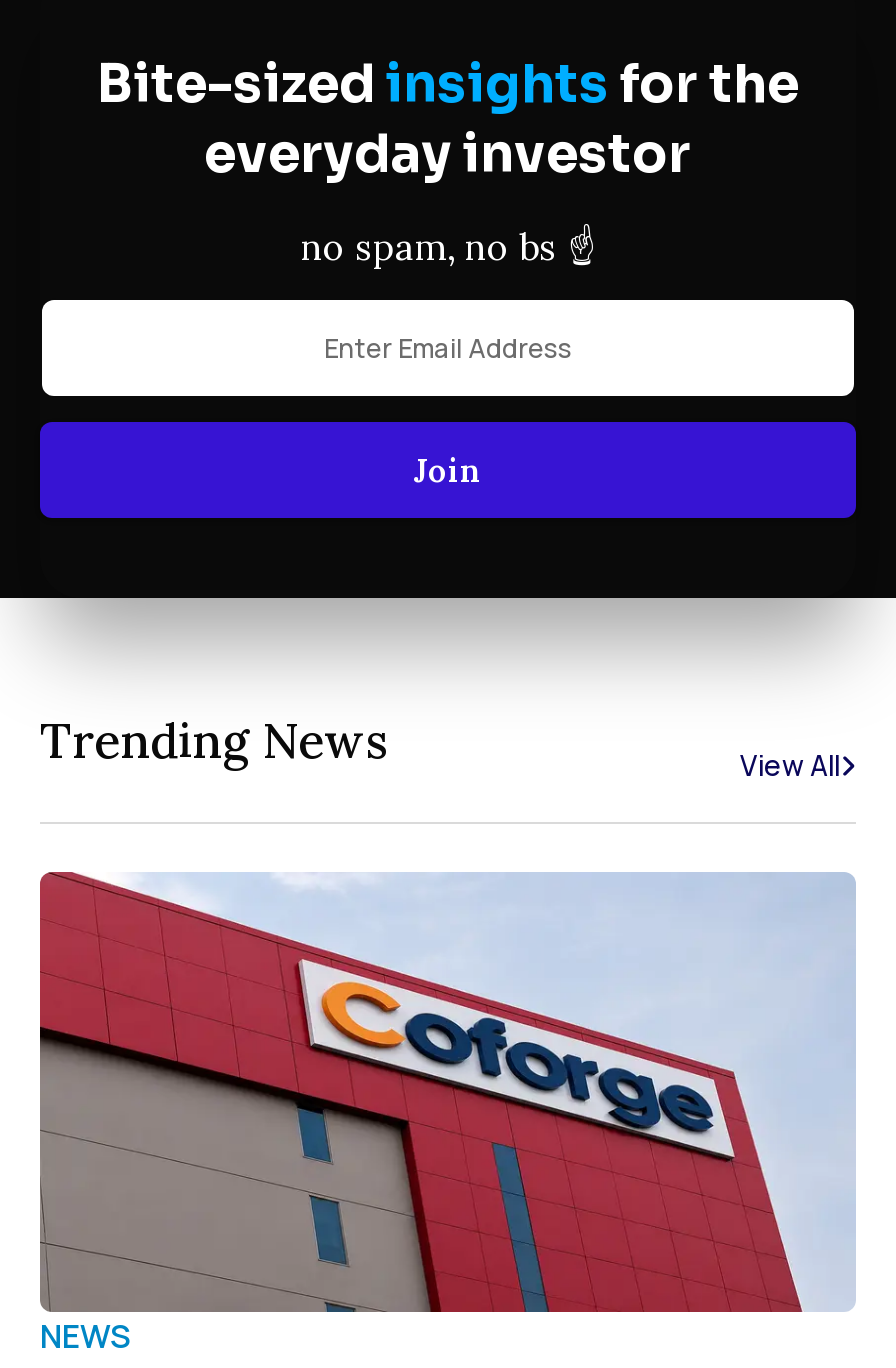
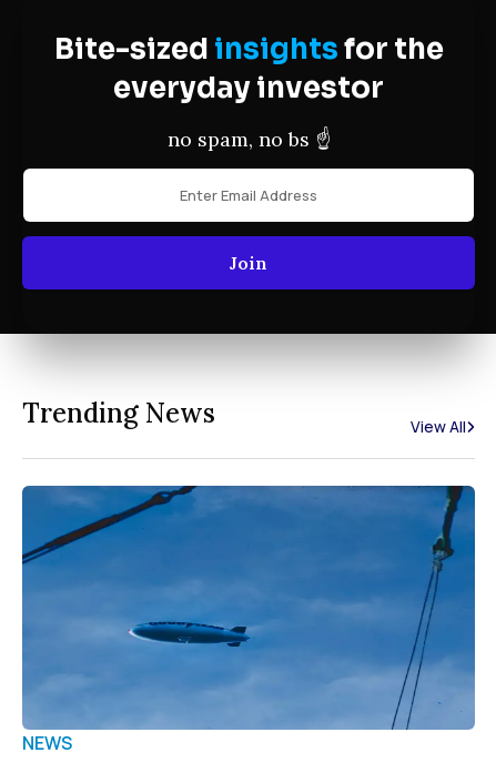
- [image]
+ [image]
